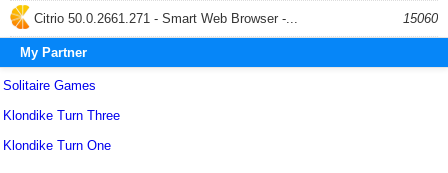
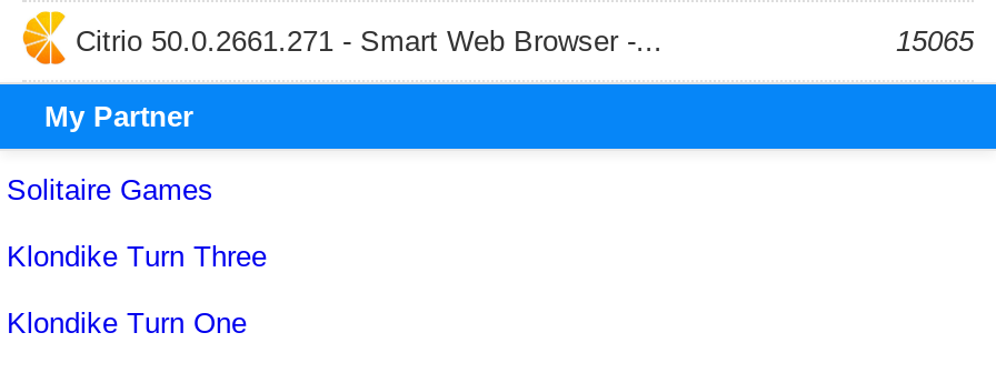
- 15060
+ 15065
